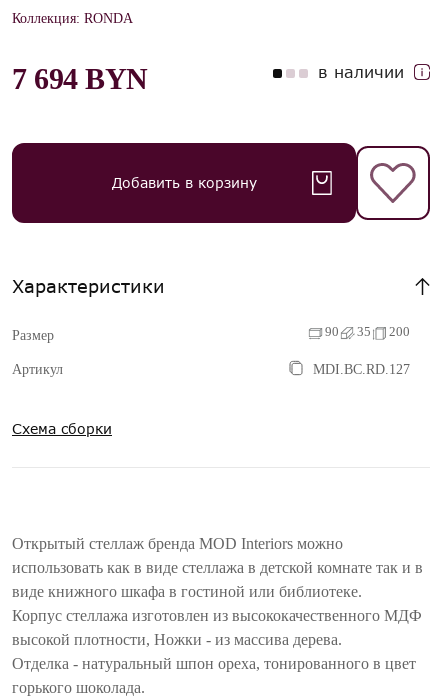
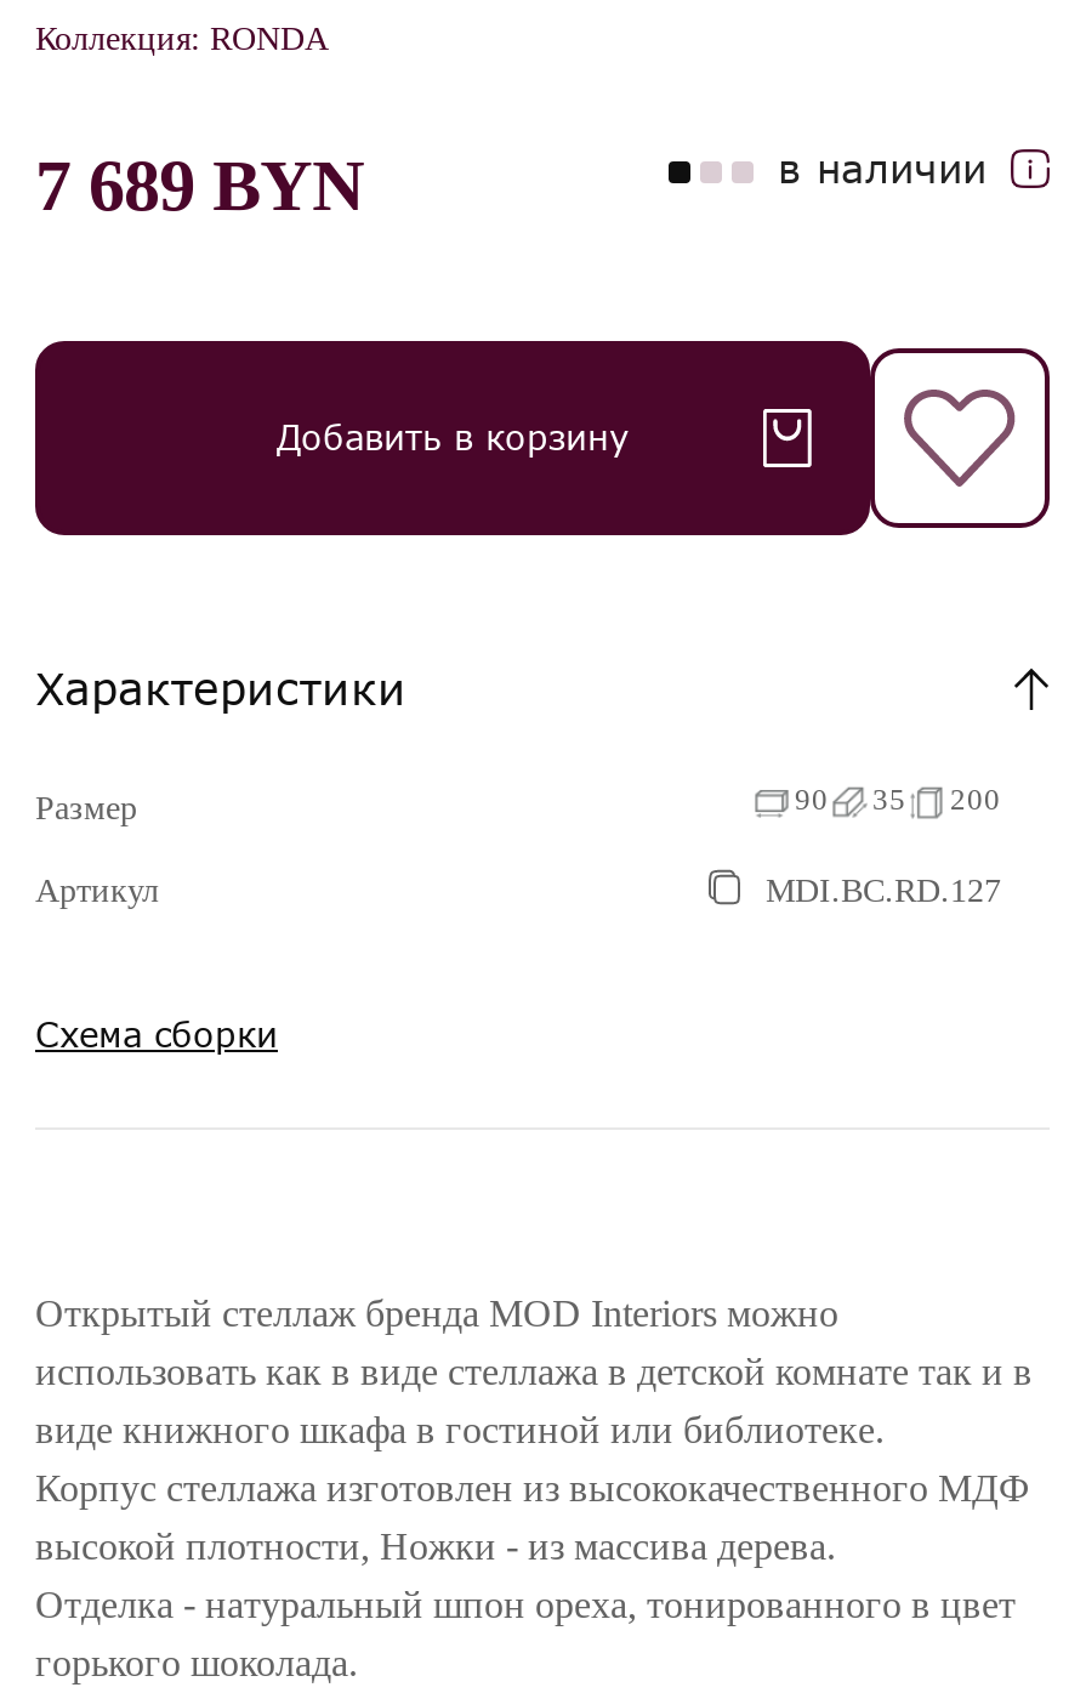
- 7 694 BYN
+ 7 689 BYN
